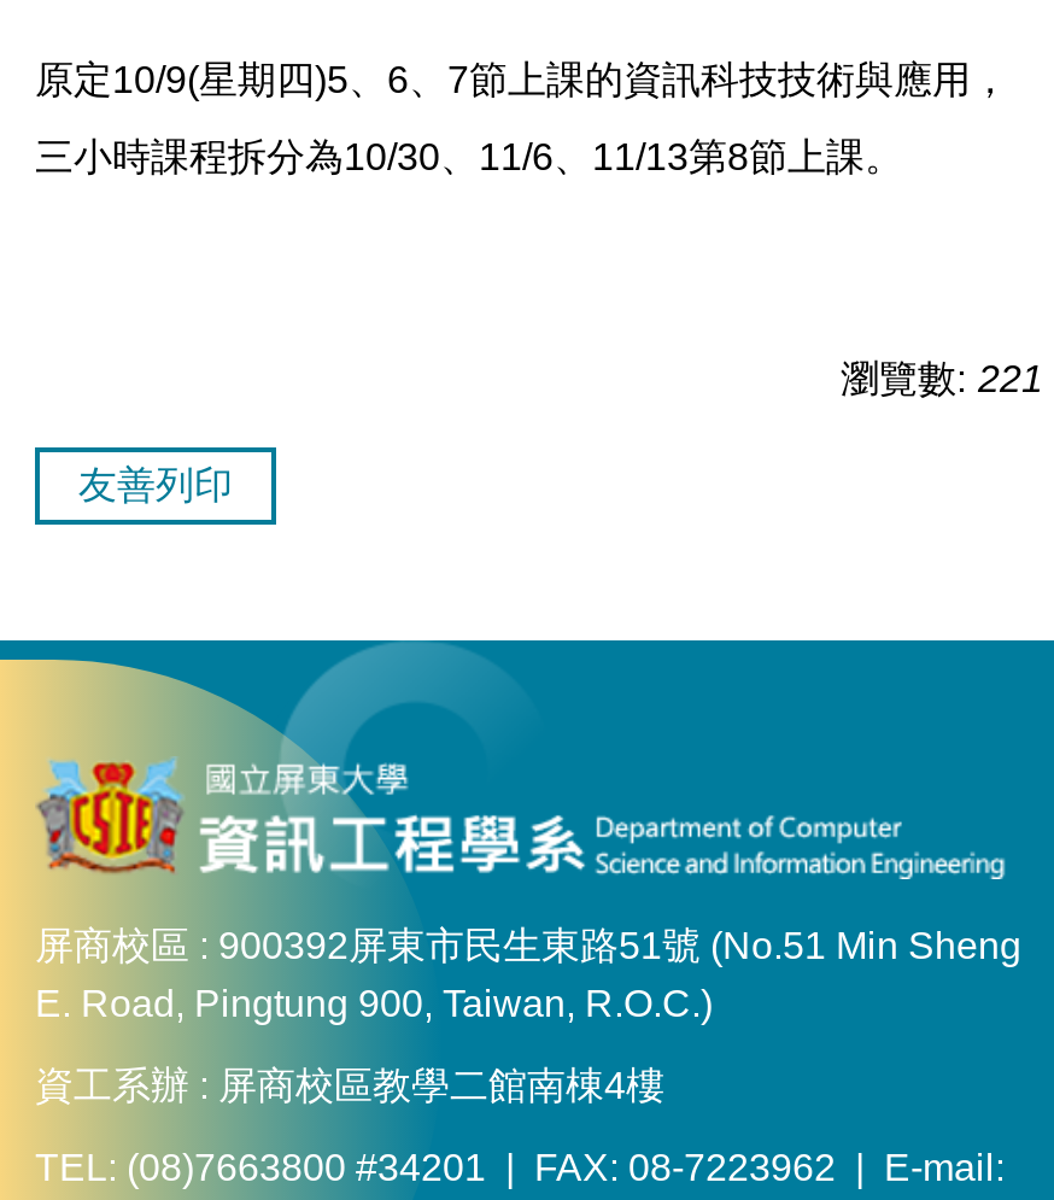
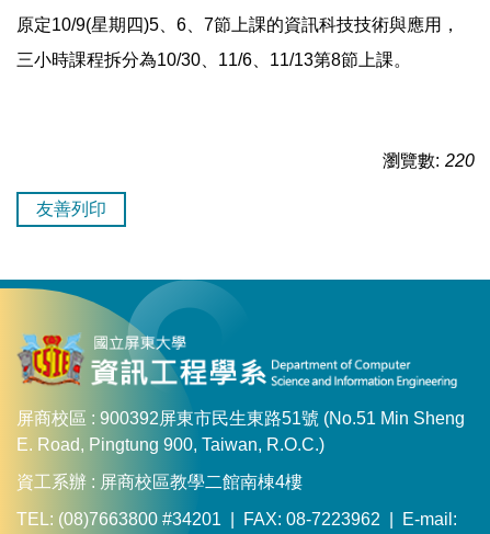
- 瀏覽數: 221
+ 瀏覽數: 220
